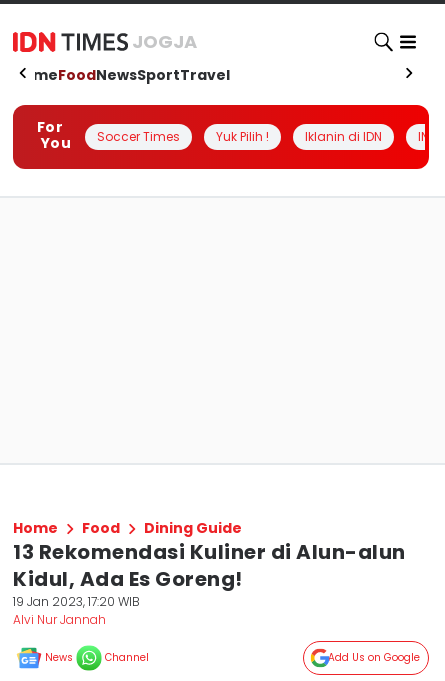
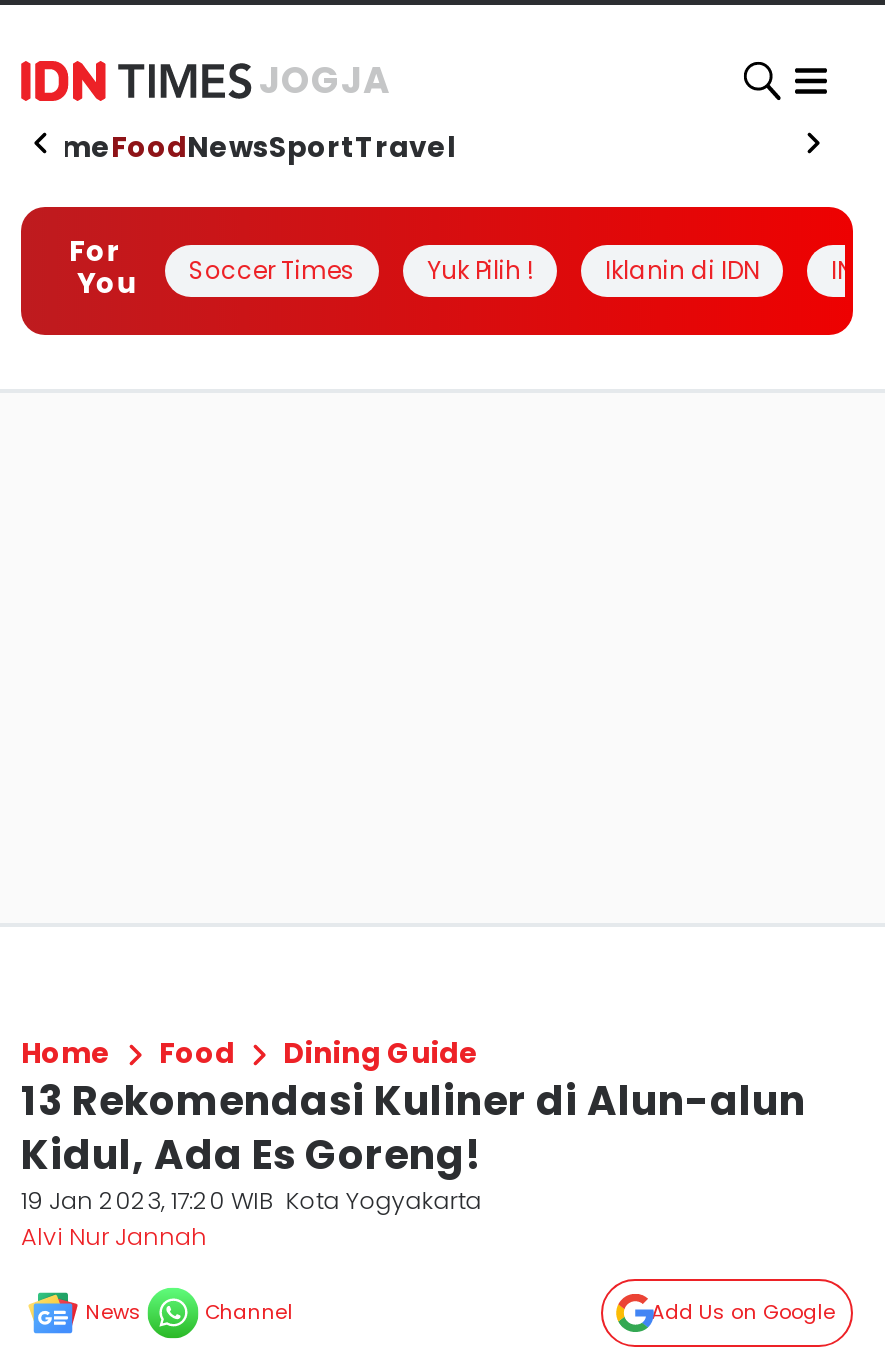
- 19 Jan 2023, 17:20 WIB
+ 19 Jan 2023, 17:20 WIB Kota Yogyakarta
